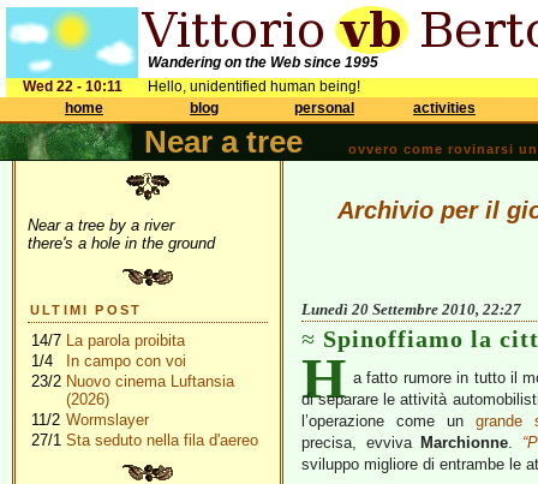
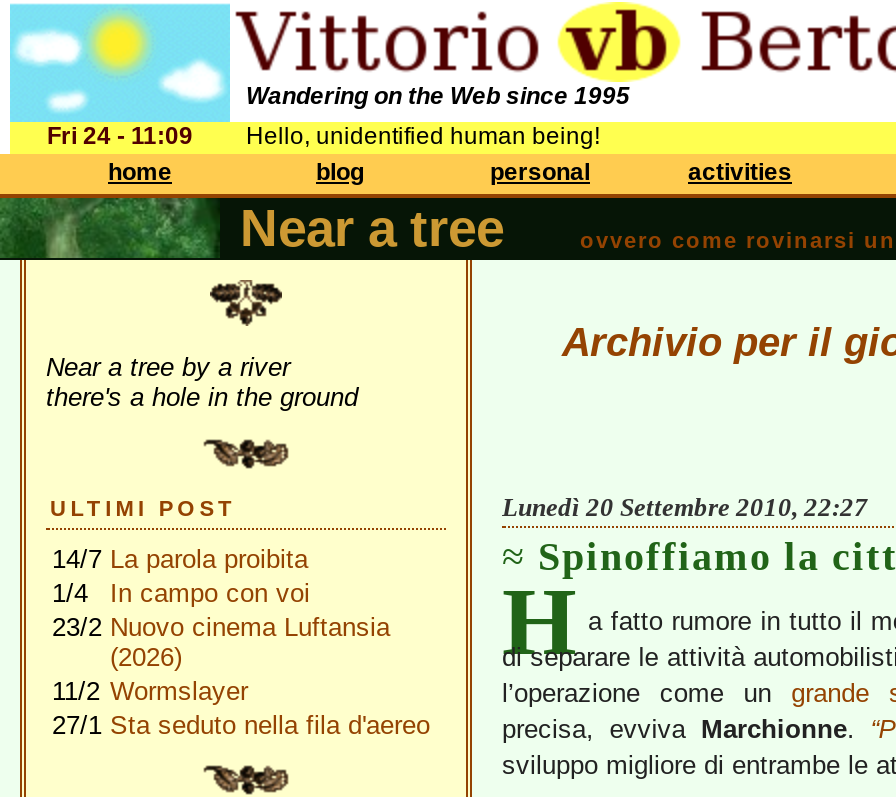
- Wed 22 - 10:11 Hello, unidentified human being!
+ Fri 24 - 11:09 Hello, unidentified human being!
